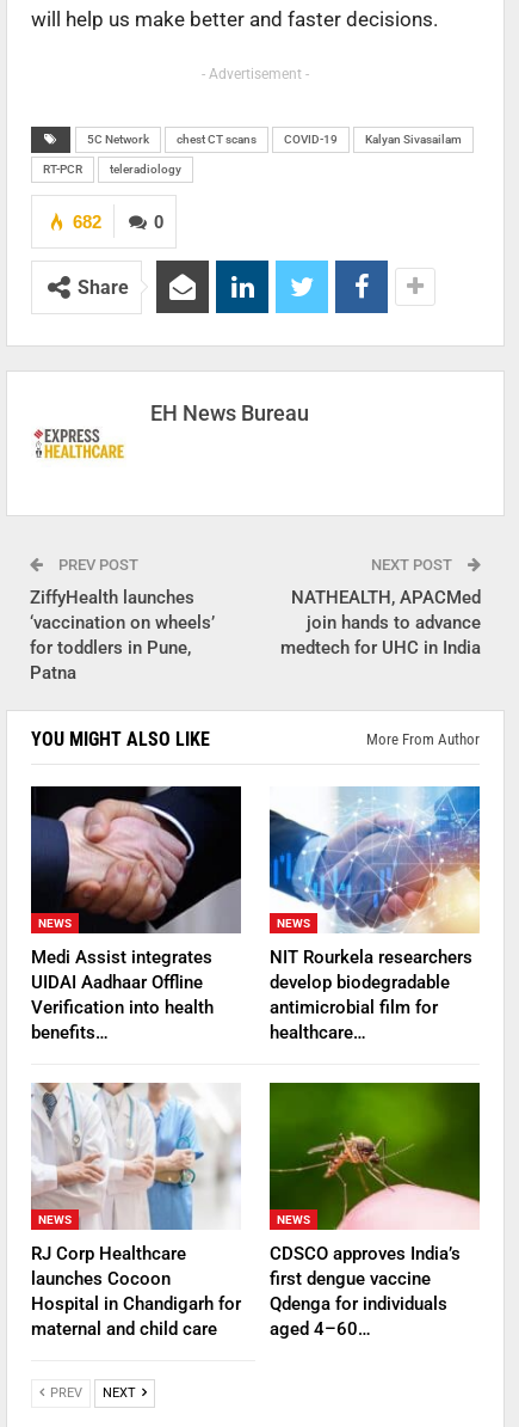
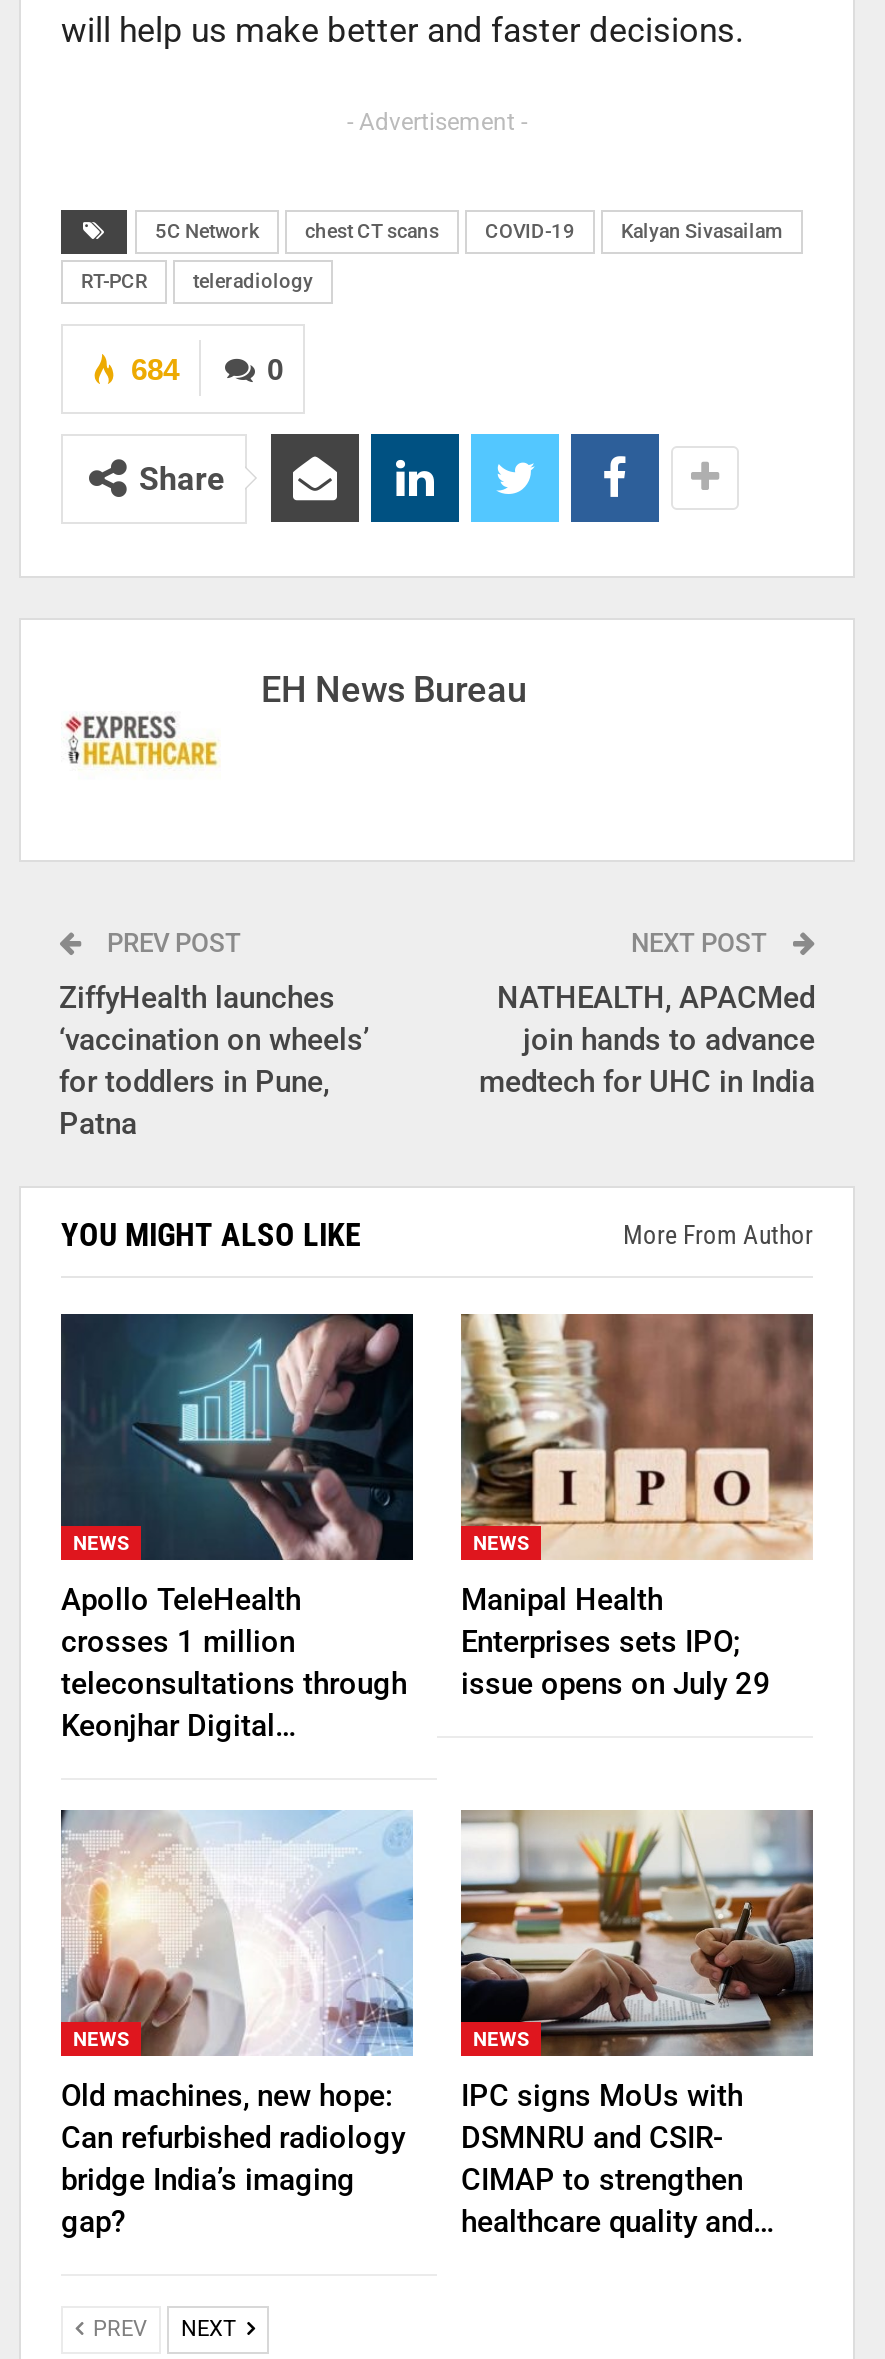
- 682
+ 684

- [image]
- Medi Assist integrates
- UIDAI Aadhaar Offline
- Verification into health
- benefits…
+ [image]
+ Apollo TeleHealth
+ crosses 1 million
+ teleconsultations through
+ Keonjhar Digital…

- [image]
- NIT Rourkela researchers
- develop biodegradable
- antimicrobial film for
- healthcare…
+ [image]
+ Manipal Health
+ Enterprises sets IPO;
+ issue opens on July 29

- [image]
- RJ Corp Healthcare
- launches Cocoon
- Hospital in Chandigarh for
- maternal and child care
+ [image]
+ Old machines, new hope:
+ Can refurbished radiology
+ bridge India’s imaging
+ gap?

- [image]
- CDSCO approves India’s
- first dengue vaccine
- Qdenga for individuals
- aged 4–60…
+ [image]
+ IPC signs MoUs with
+ DSMNRU and CSIR-
+ CIMAP to strengthen
+ healthcare quality and…
